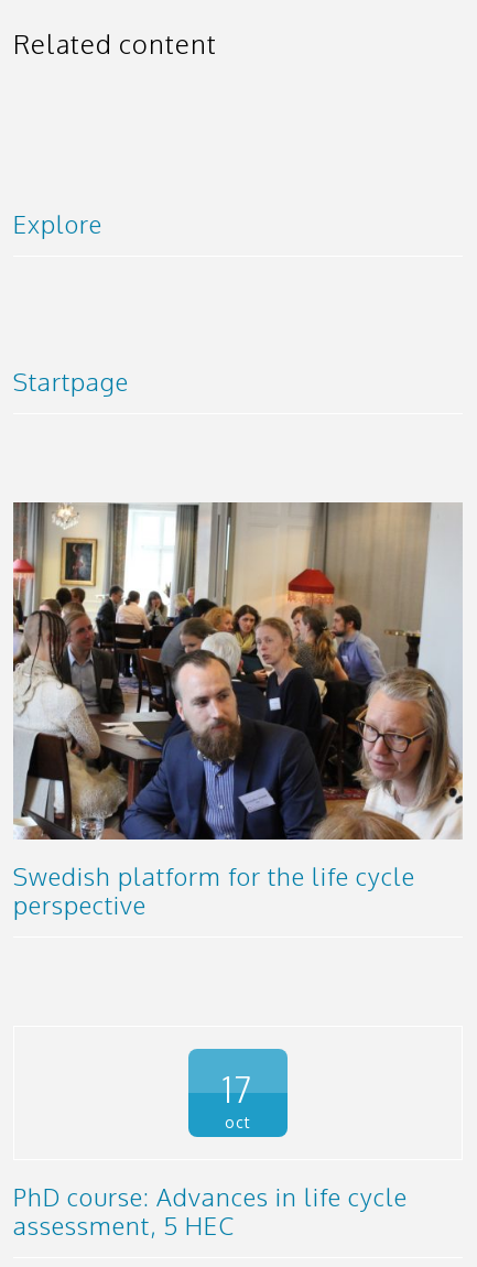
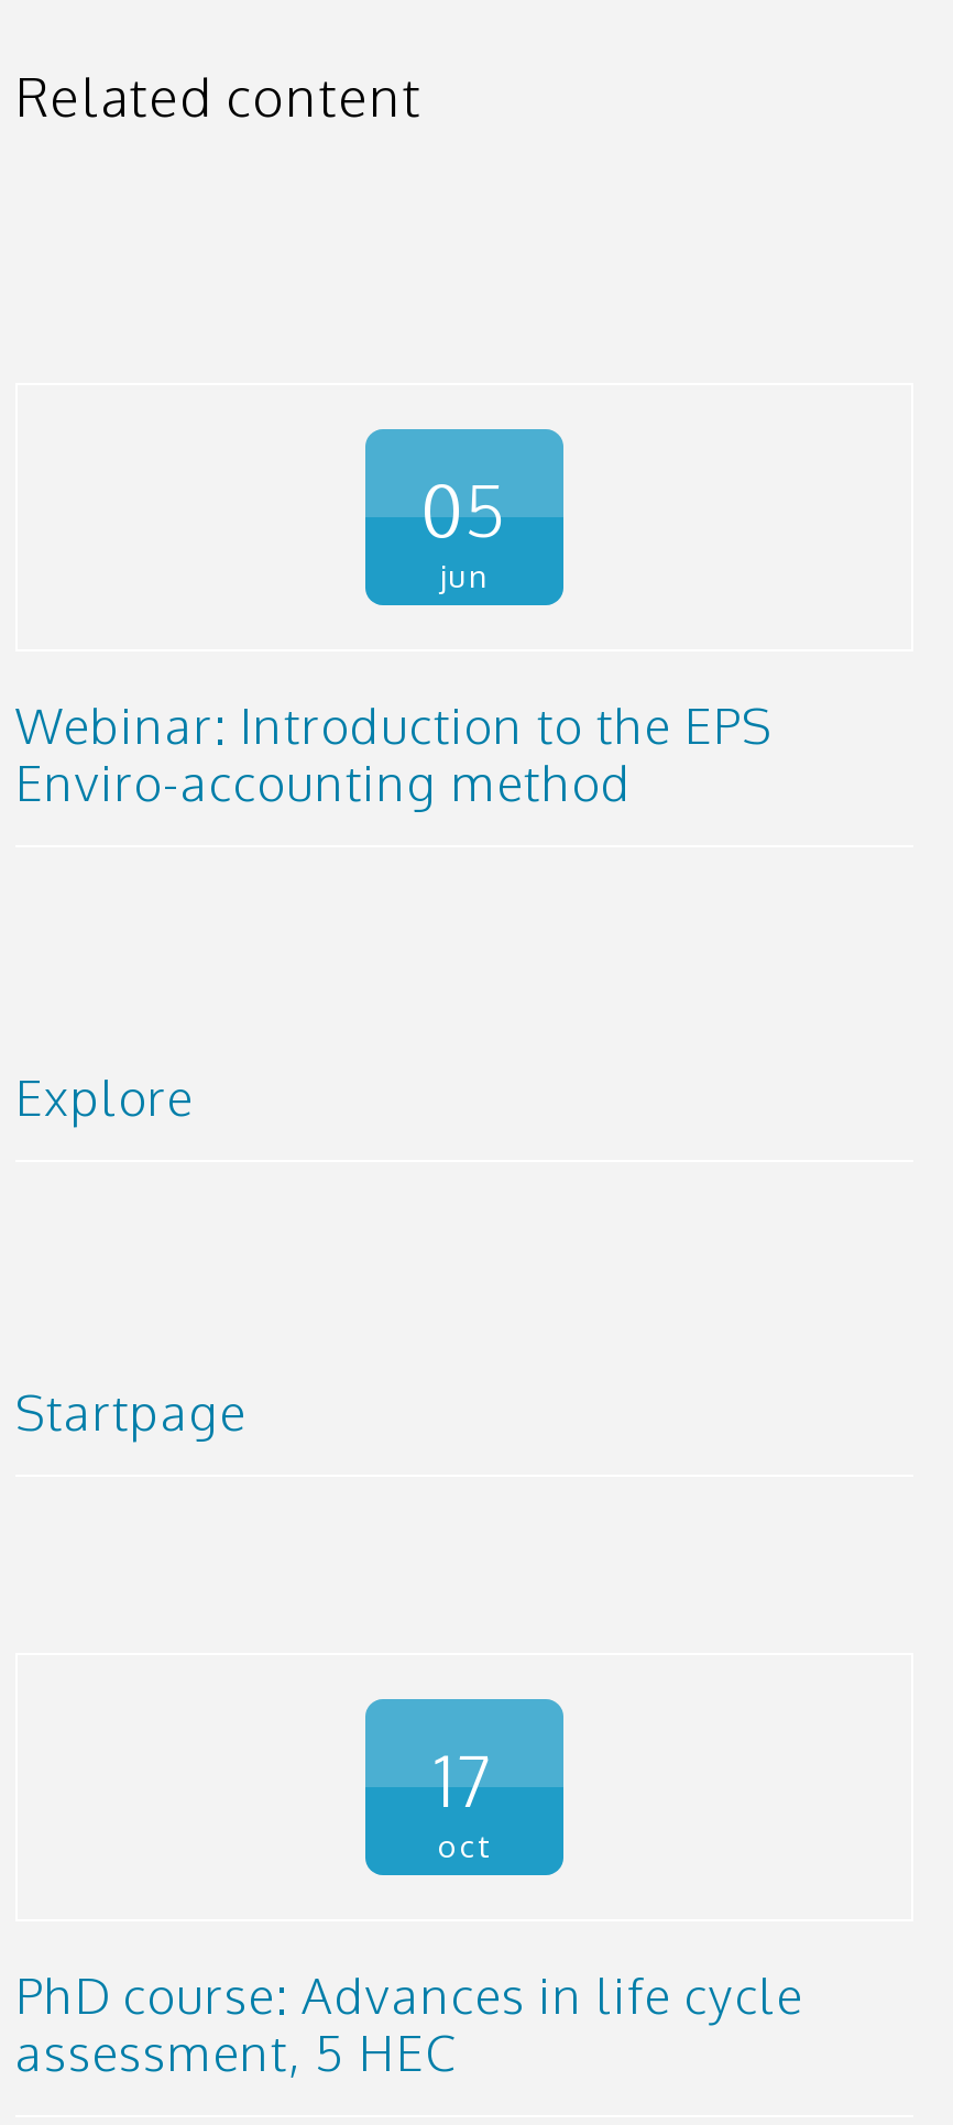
+ 05
+ jun
+ Webinar: Introduction to the EPS
+ Enviro-accounting method

moved down: Explore | Startpage

- [image]
- Swedish platform for the life cycle
- perspective
